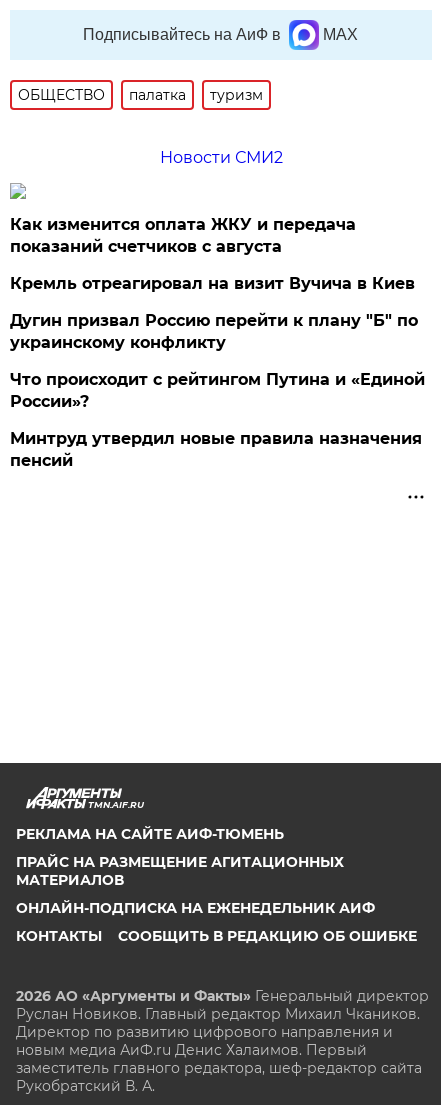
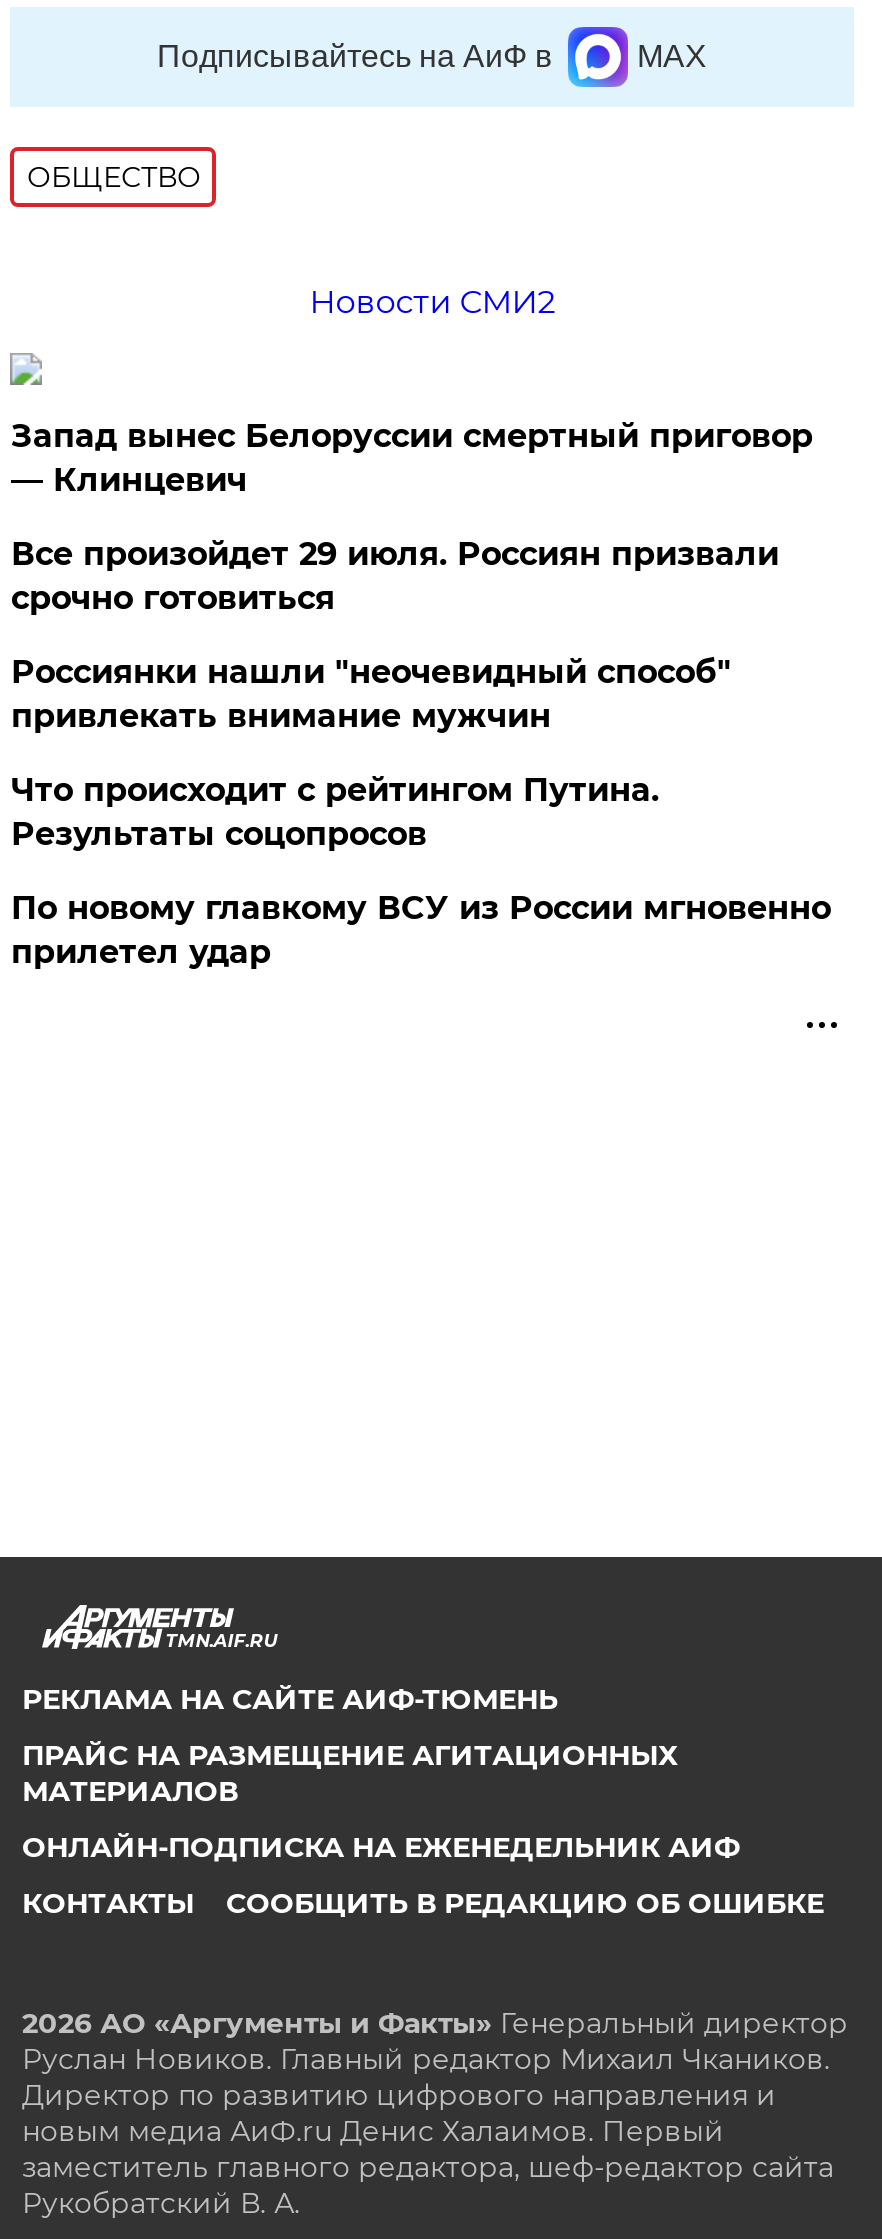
- палатка
- туризм

- Как изменится оплата ЖКУ и передача
- показаний счетчиков с августа
+ Запад вынес Белоруссии смертный приговор
+ — Клинцевич

- Кремль отреагировал на визит Вучича в Киев
+ Все произойдет 29 июля. Россиян призвали
+ срочно готовиться

- Дугин призвал Россию перейти к плану "Б" по
- украинскому конфликту
+ Россиянки нашли "неочевидный способ"
+ привлекать внимание мужчин

- Что происходит с рейтингом Путина и «Единой
- России»?
+ Что происходит с рейтингом Путина.
+ Результаты соцопросов

- Минтруд утвердил новые правила назначения
- пенсий
+ По новому главкому ВСУ из России мгновенно
+ прилетел удар
